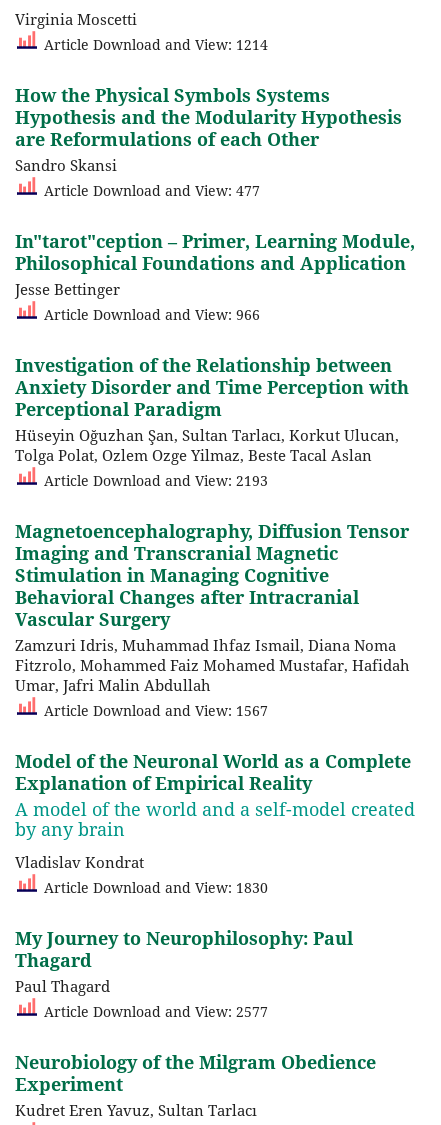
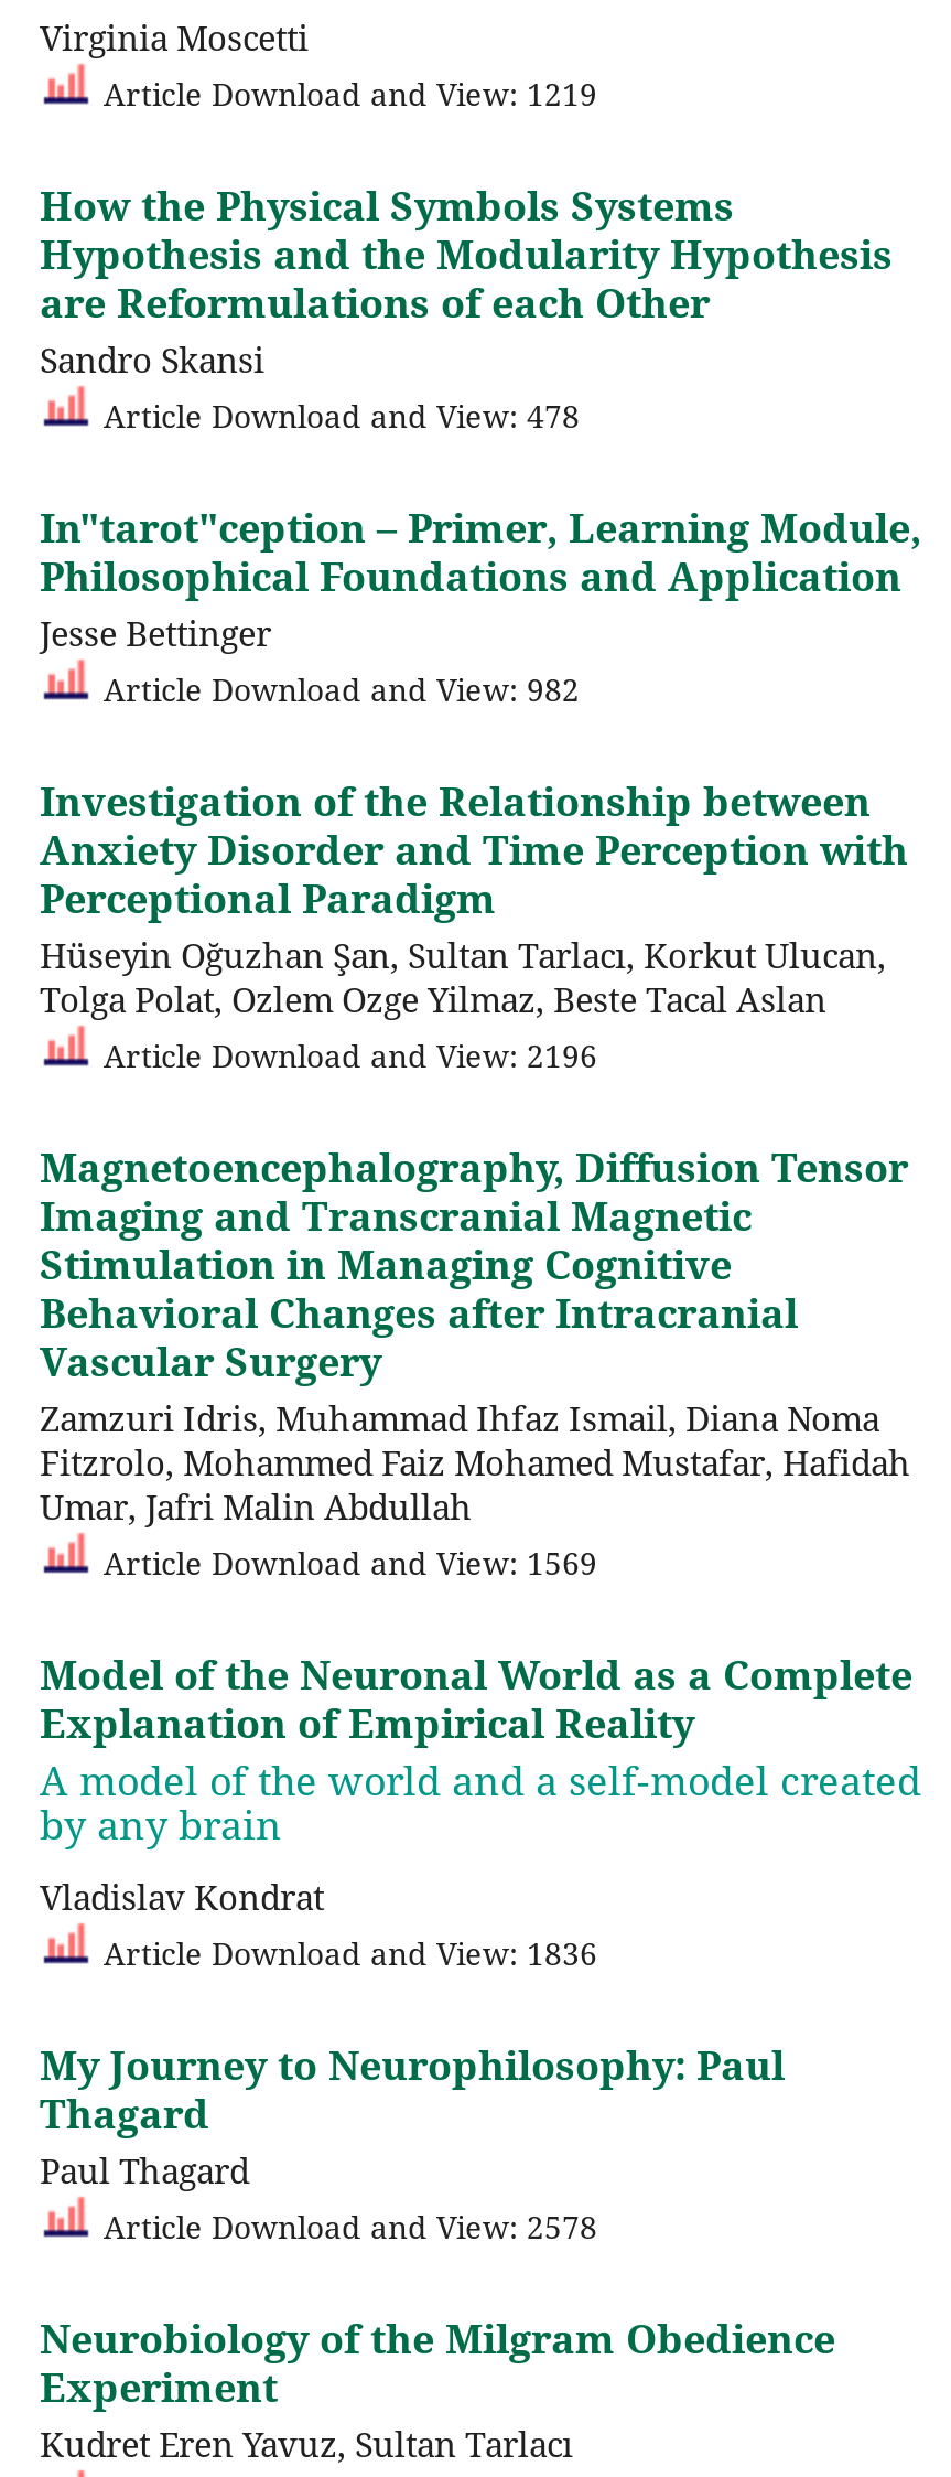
- Article Download and View: 1214
+ Article Download and View: 1219

- Article Download and View: 477
+ Article Download and View: 478

- Article Download and View: 966
+ Article Download and View: 982

- Article Download and View: 2193
+ Article Download and View: 2196

- Article Download and View: 1567
+ Article Download and View: 1569

- Article Download and View: 1830
+ Article Download and View: 1836

- Article Download and View: 2577
+ Article Download and View: 2578
